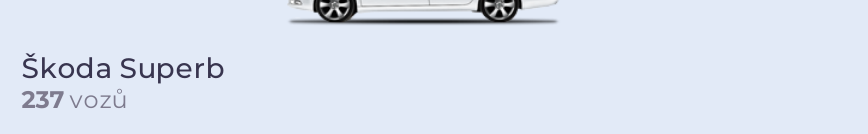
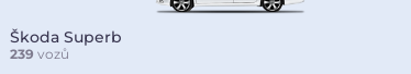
- 237 vozů
+ 239 vozů
